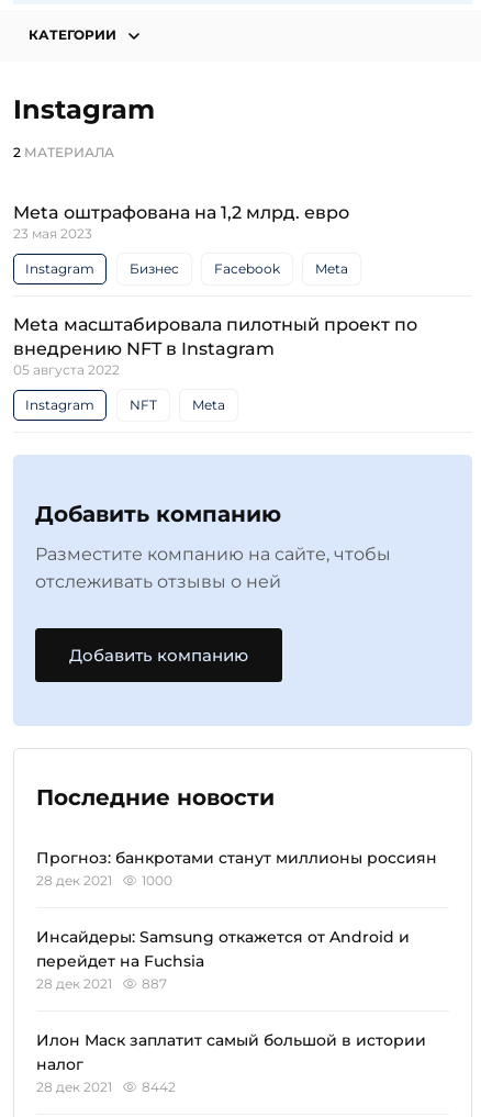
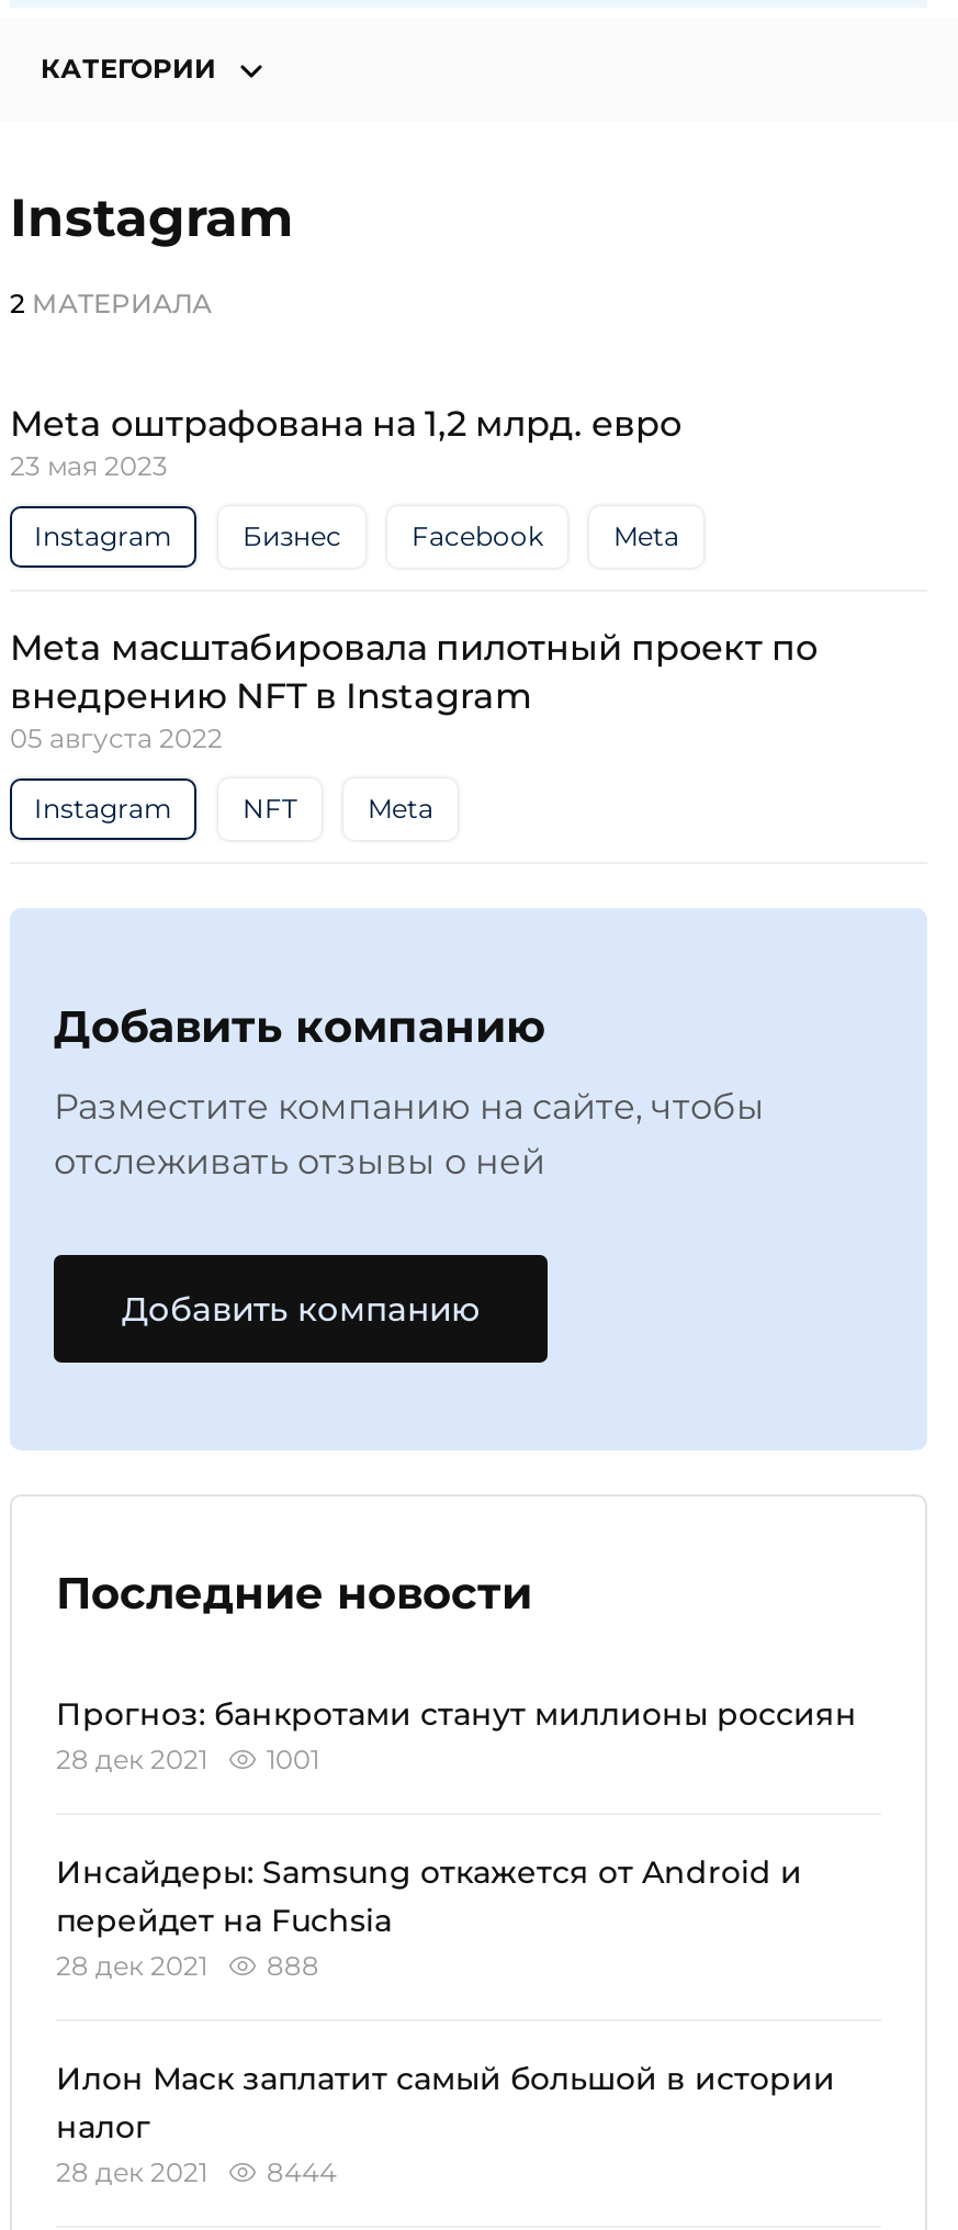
- 28 дек 2021 1000
+ 28 дек 2021 1001

- 28 дек 2021 887
+ 28 дек 2021 888

- 28 дек 2021 8442
+ 28 дек 2021 8444
